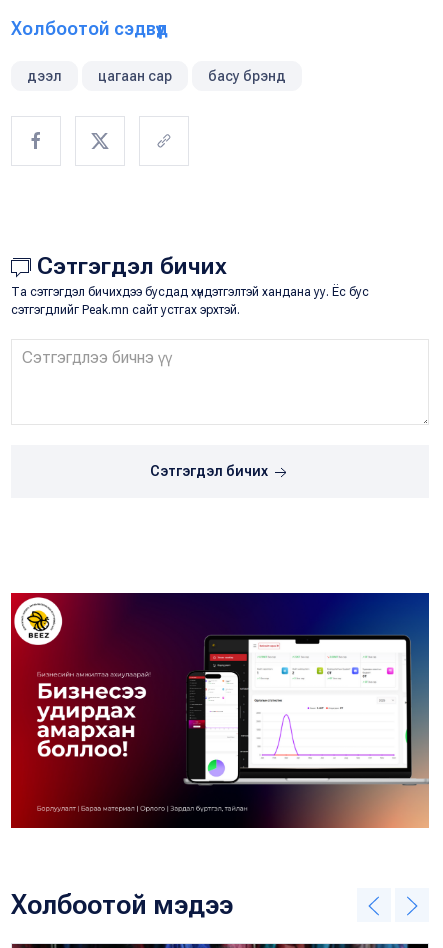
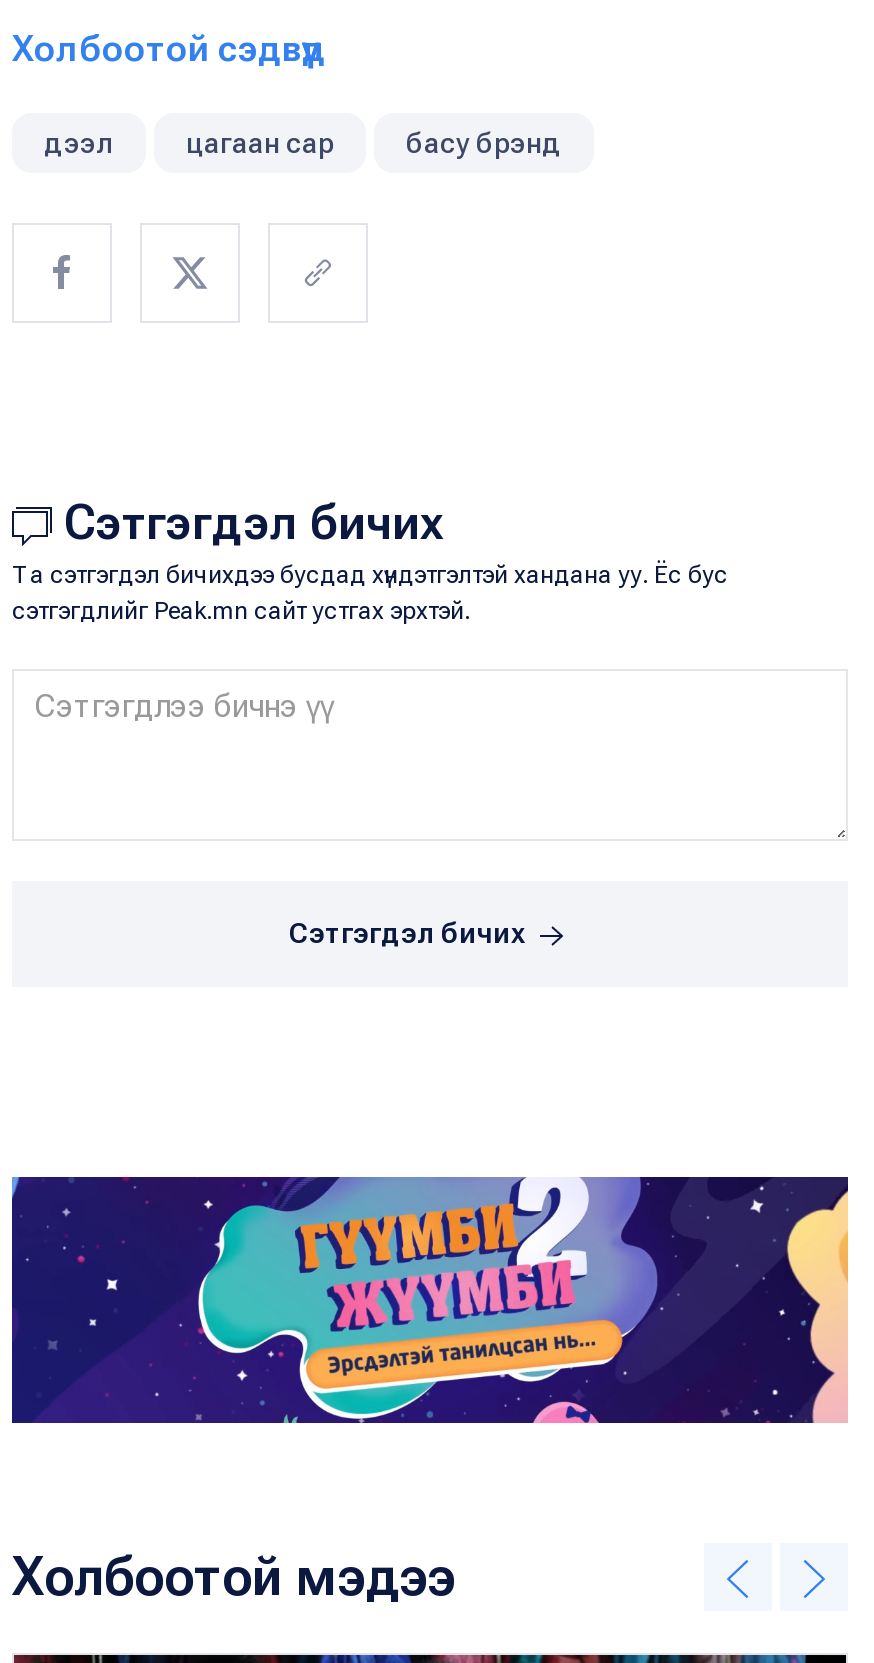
- [image]
+ [image]
